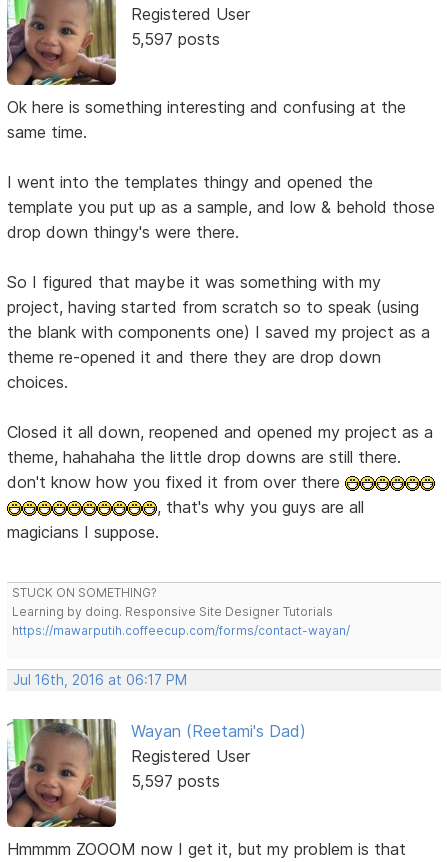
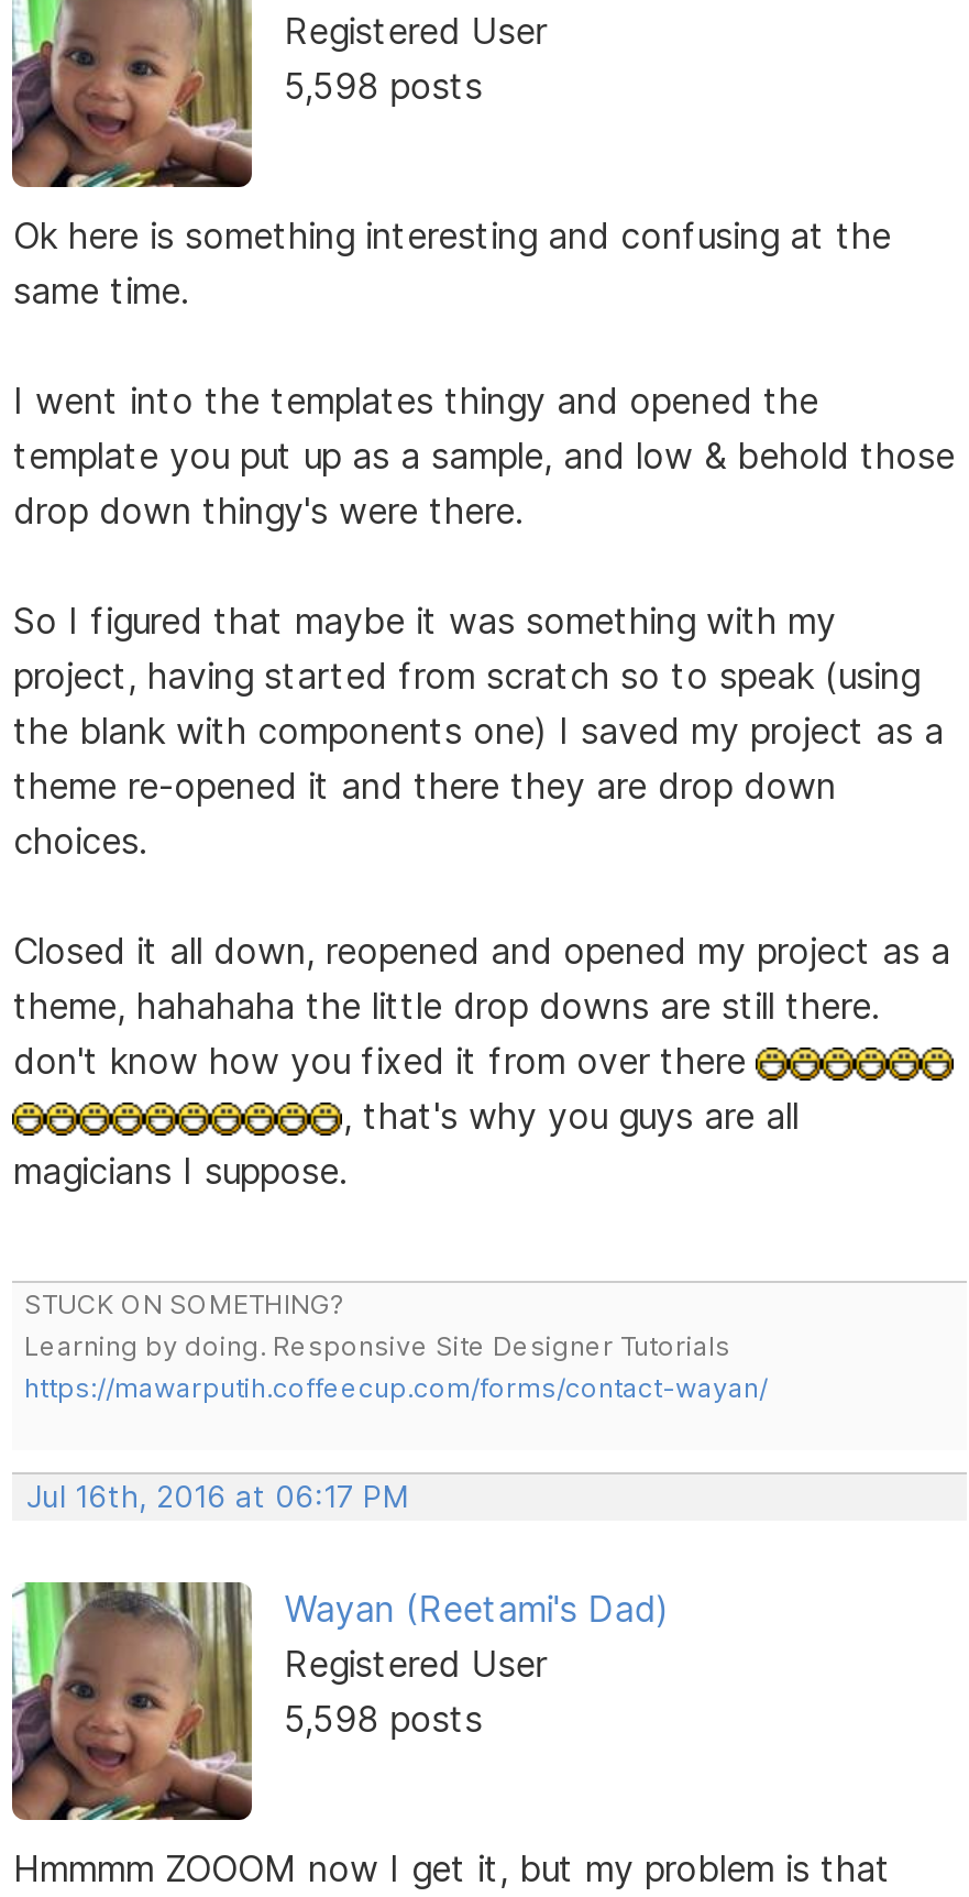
- 5,597 posts
+ 5,598 posts

- 5,597 posts
+ 5,598 posts
